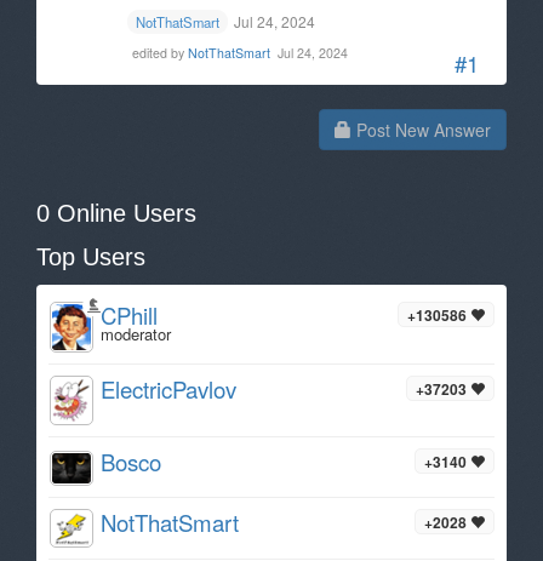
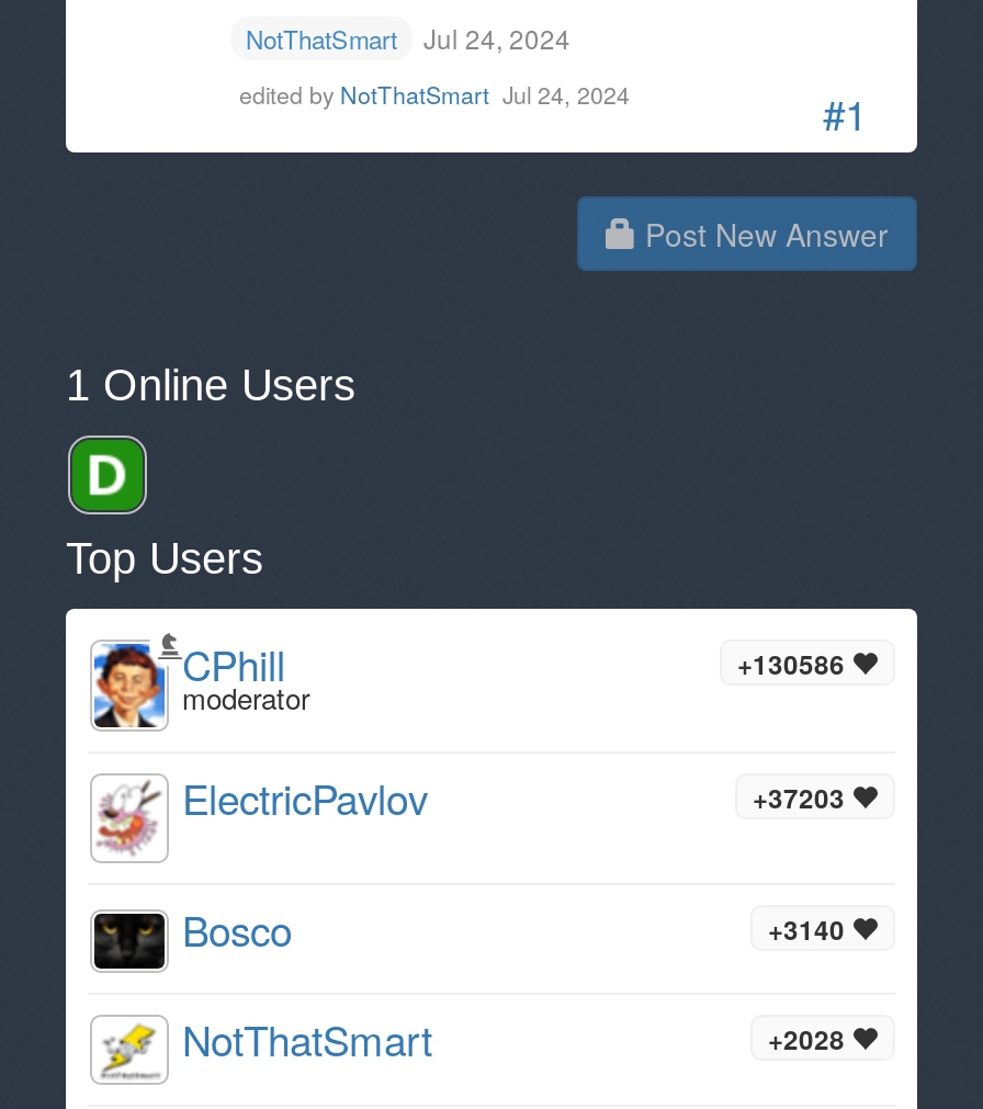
- 0 Online Users
+ 1 Online Users
